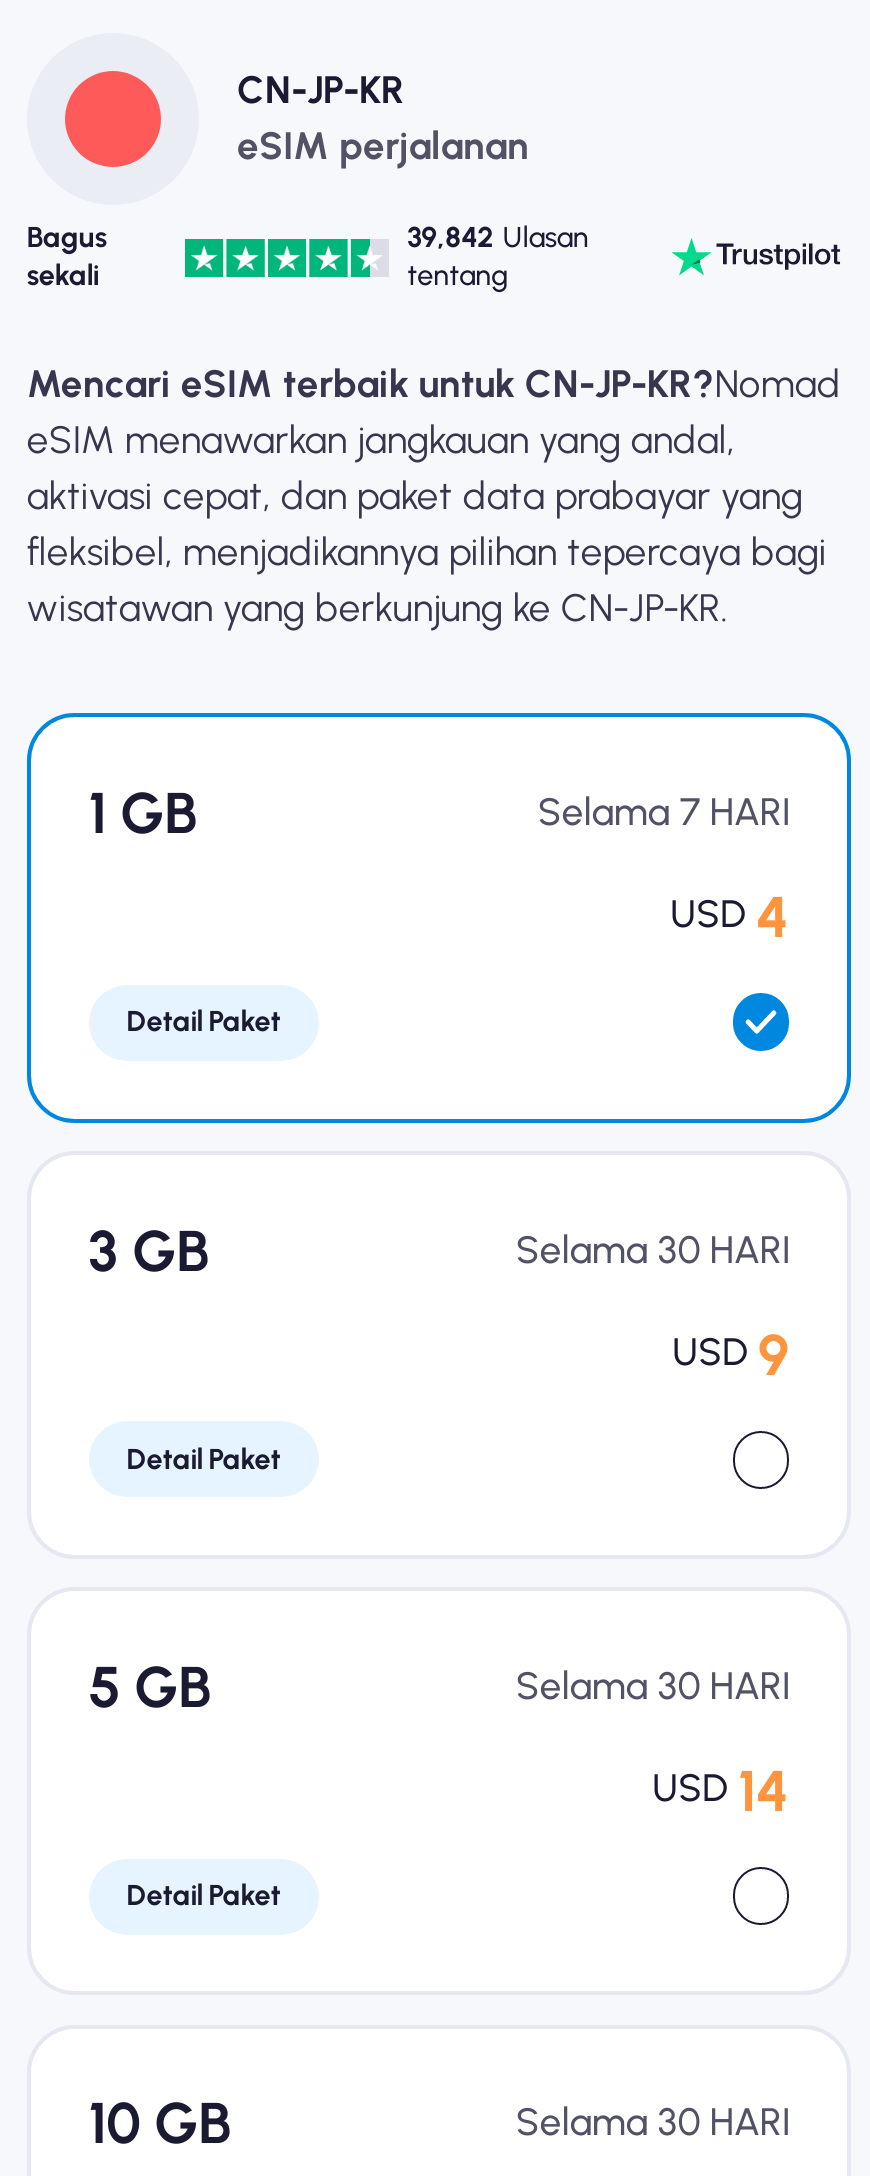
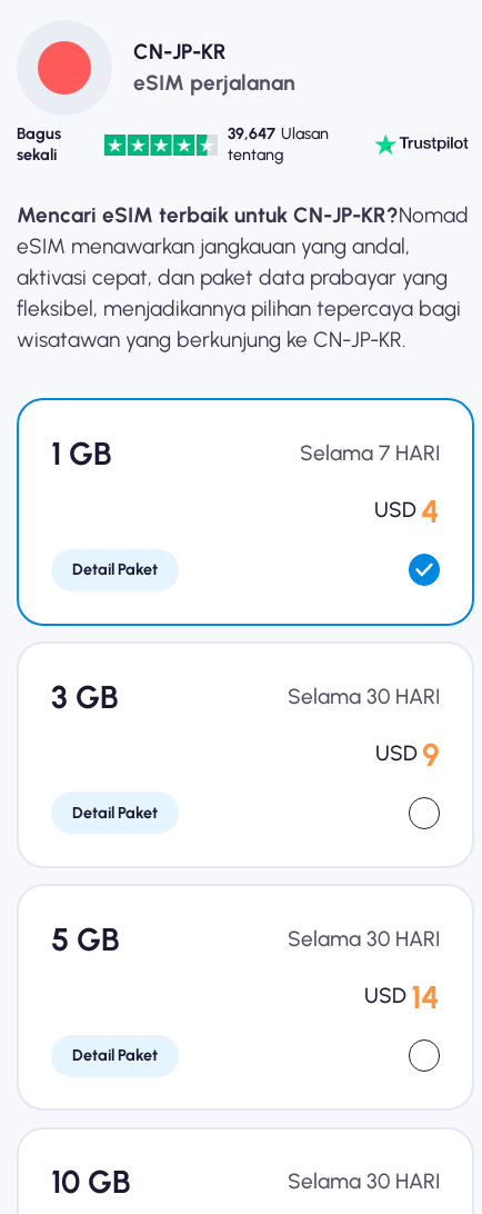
- 39,842 Ulasan
+ 39,647 Ulasan
